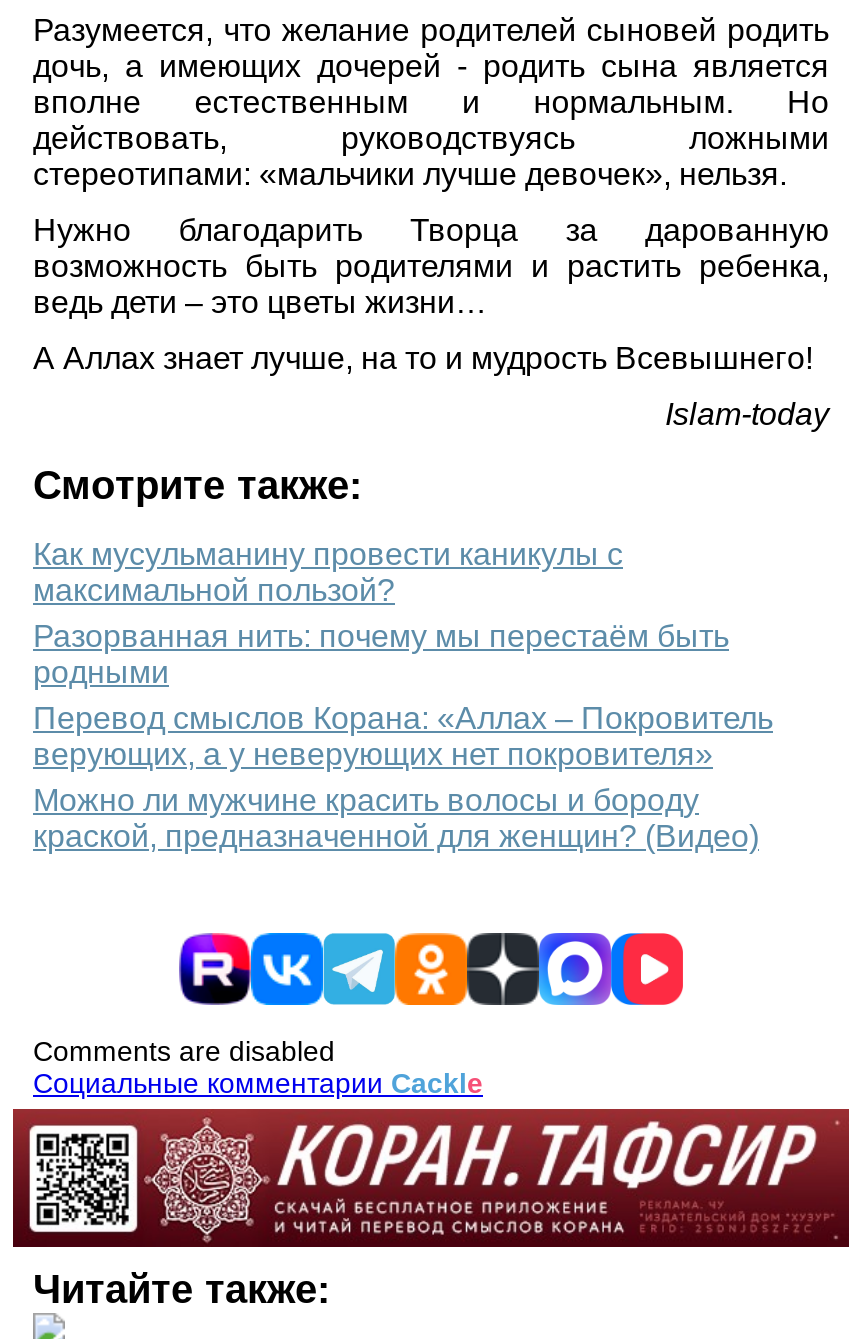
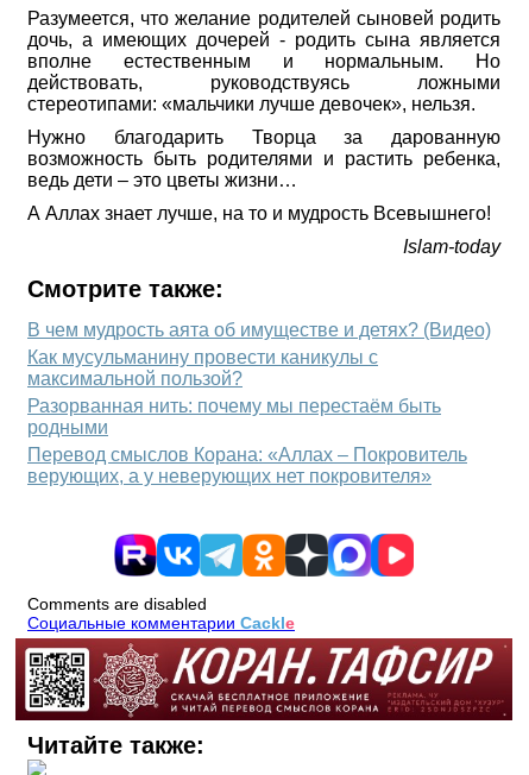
+ В чем мудрость аята об имуществе и детях? (Видео)

moved down: Как мусульманину провести каникулы с | максимальной пользой? | Разорванная нить: почему мы перестаём быть | родными | Перевод смыслов Корана: «Аллах – Покровитель | верующих, а у неверующих нет покровителя»

- Можно ли мужчине красить волосы и бороду
- краской, предназначенной для женщин? (Видео)
